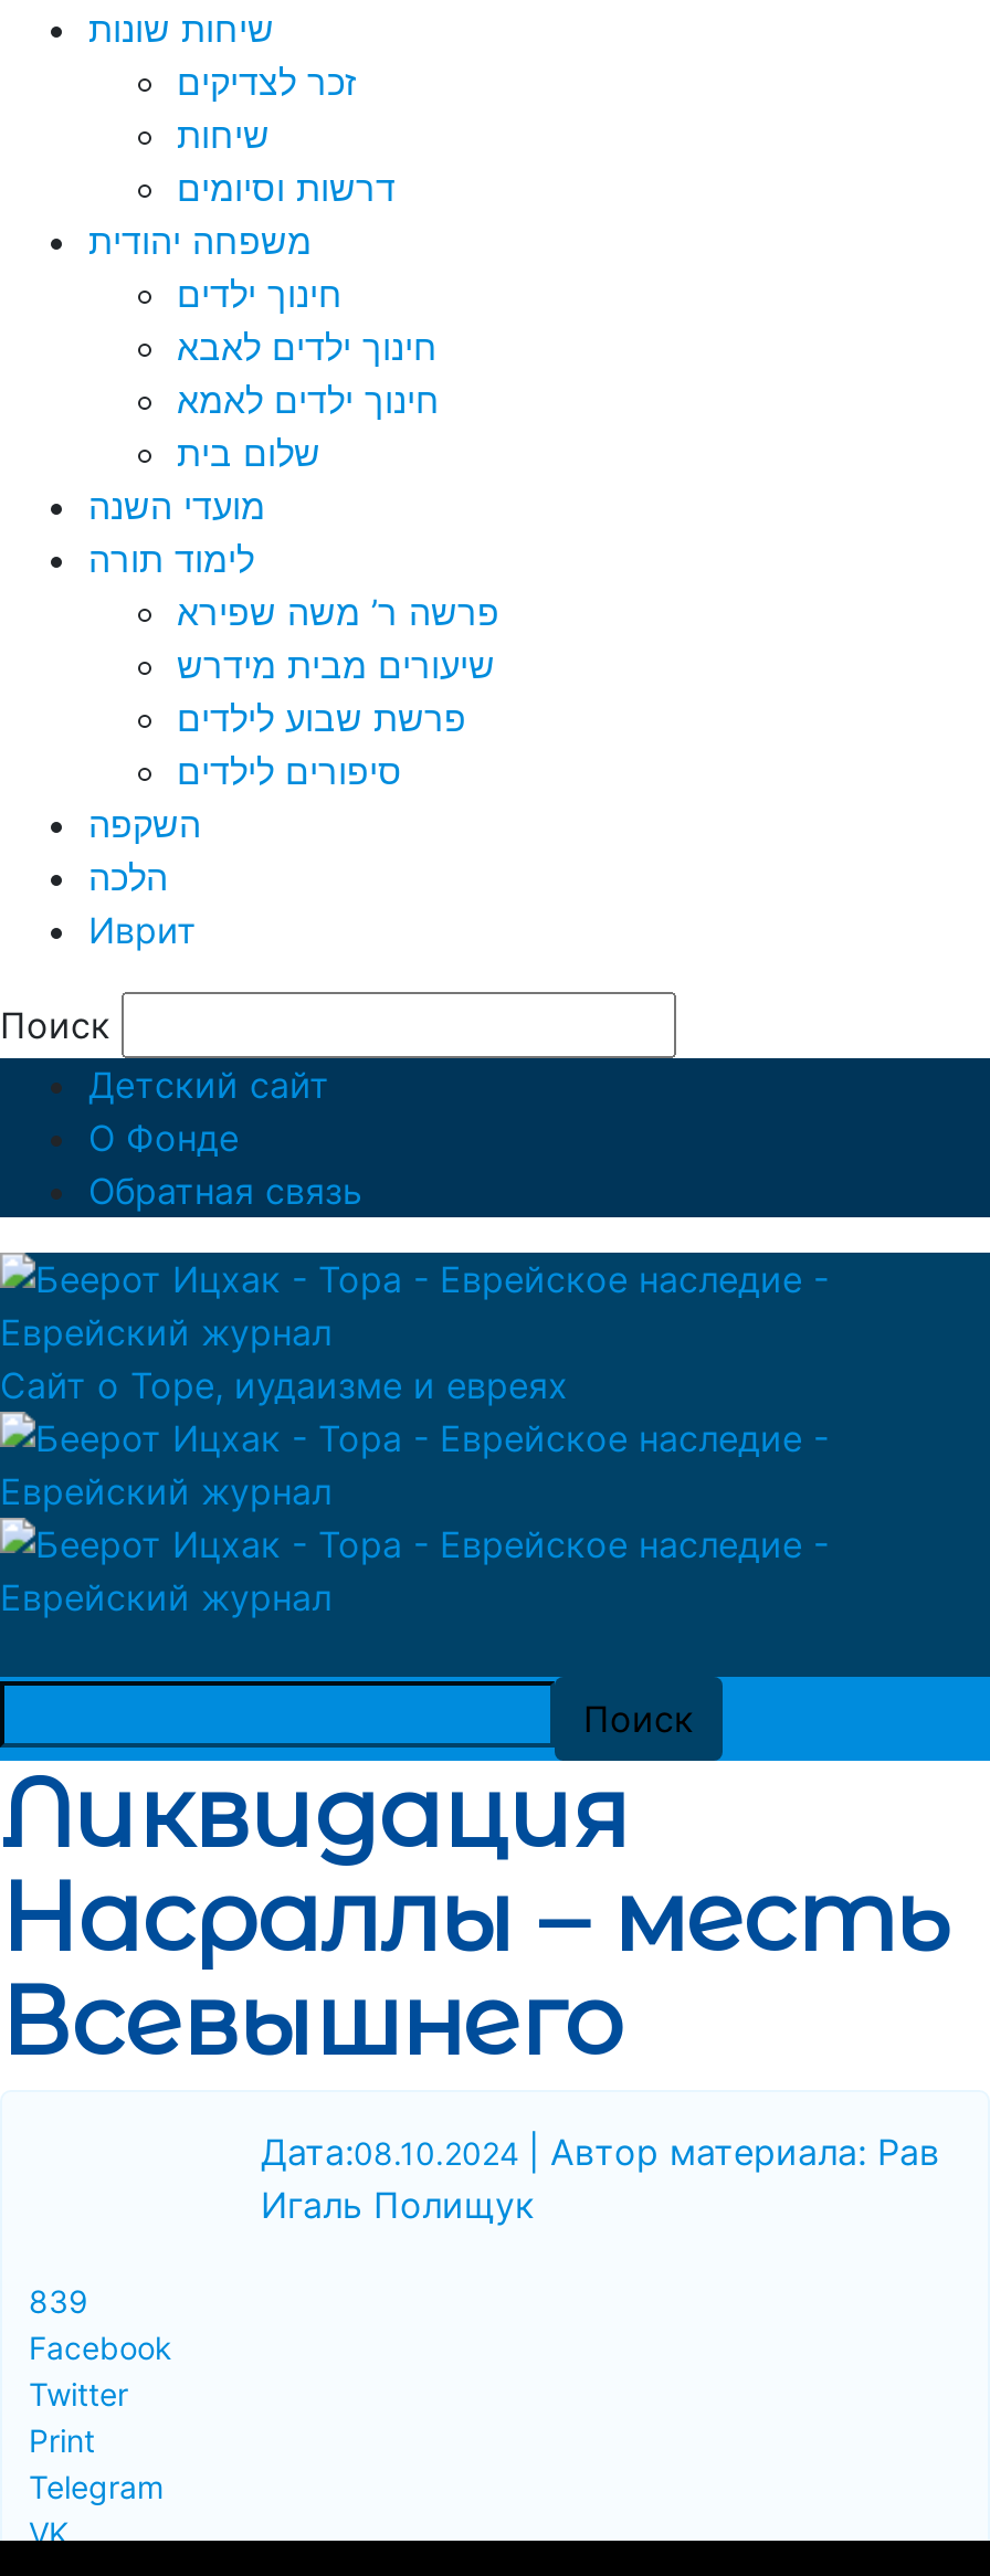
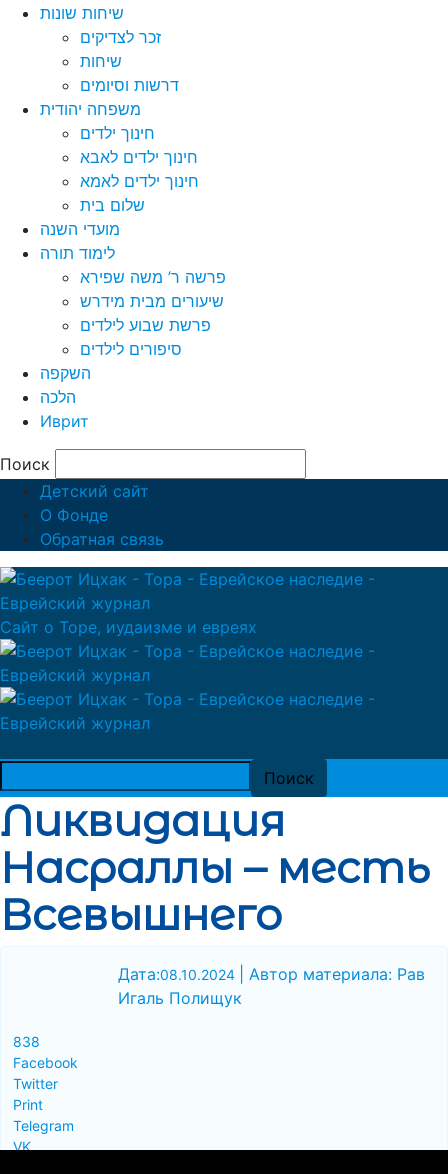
- 839
+ 838
